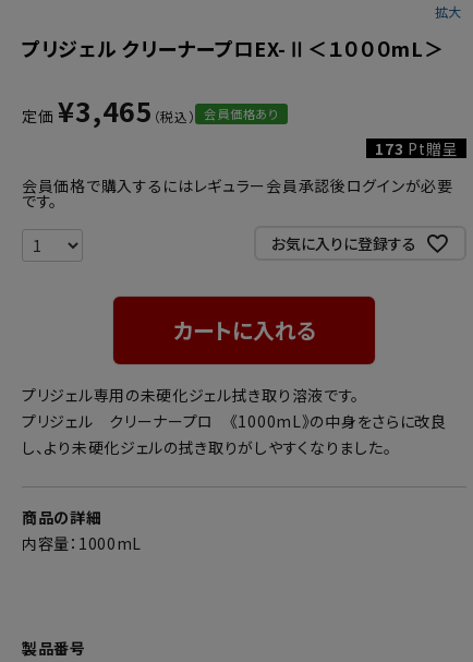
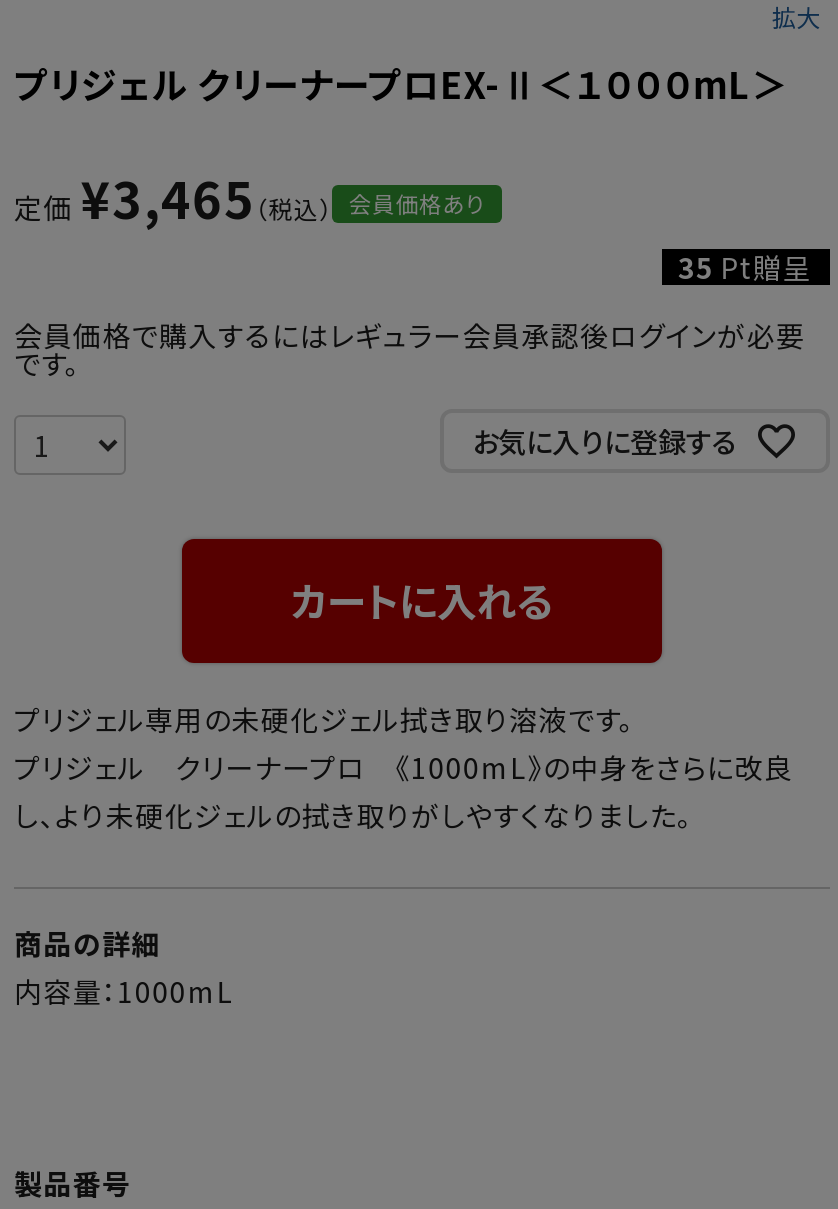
- 173 Pt贈呈
+ 35 Pt贈呈
